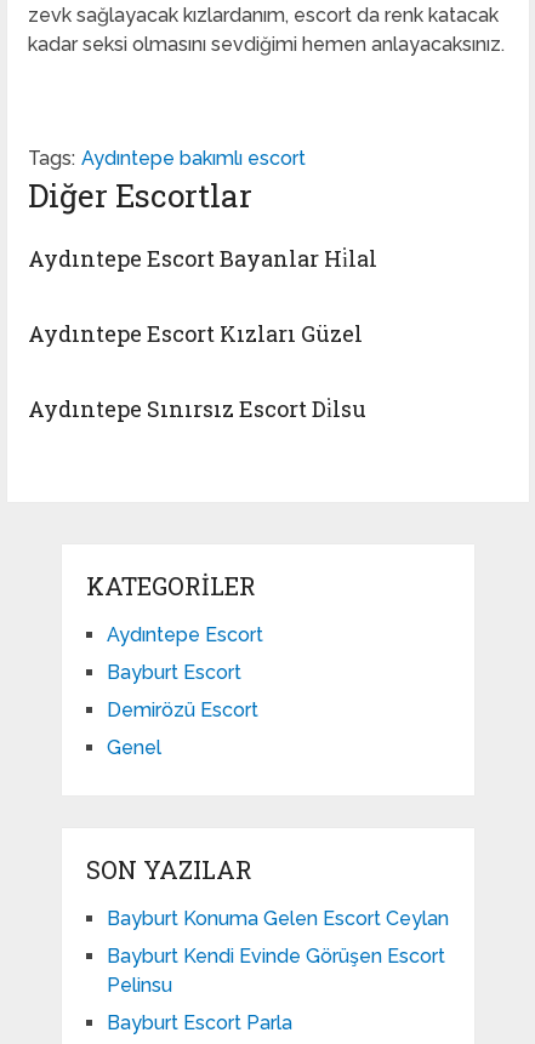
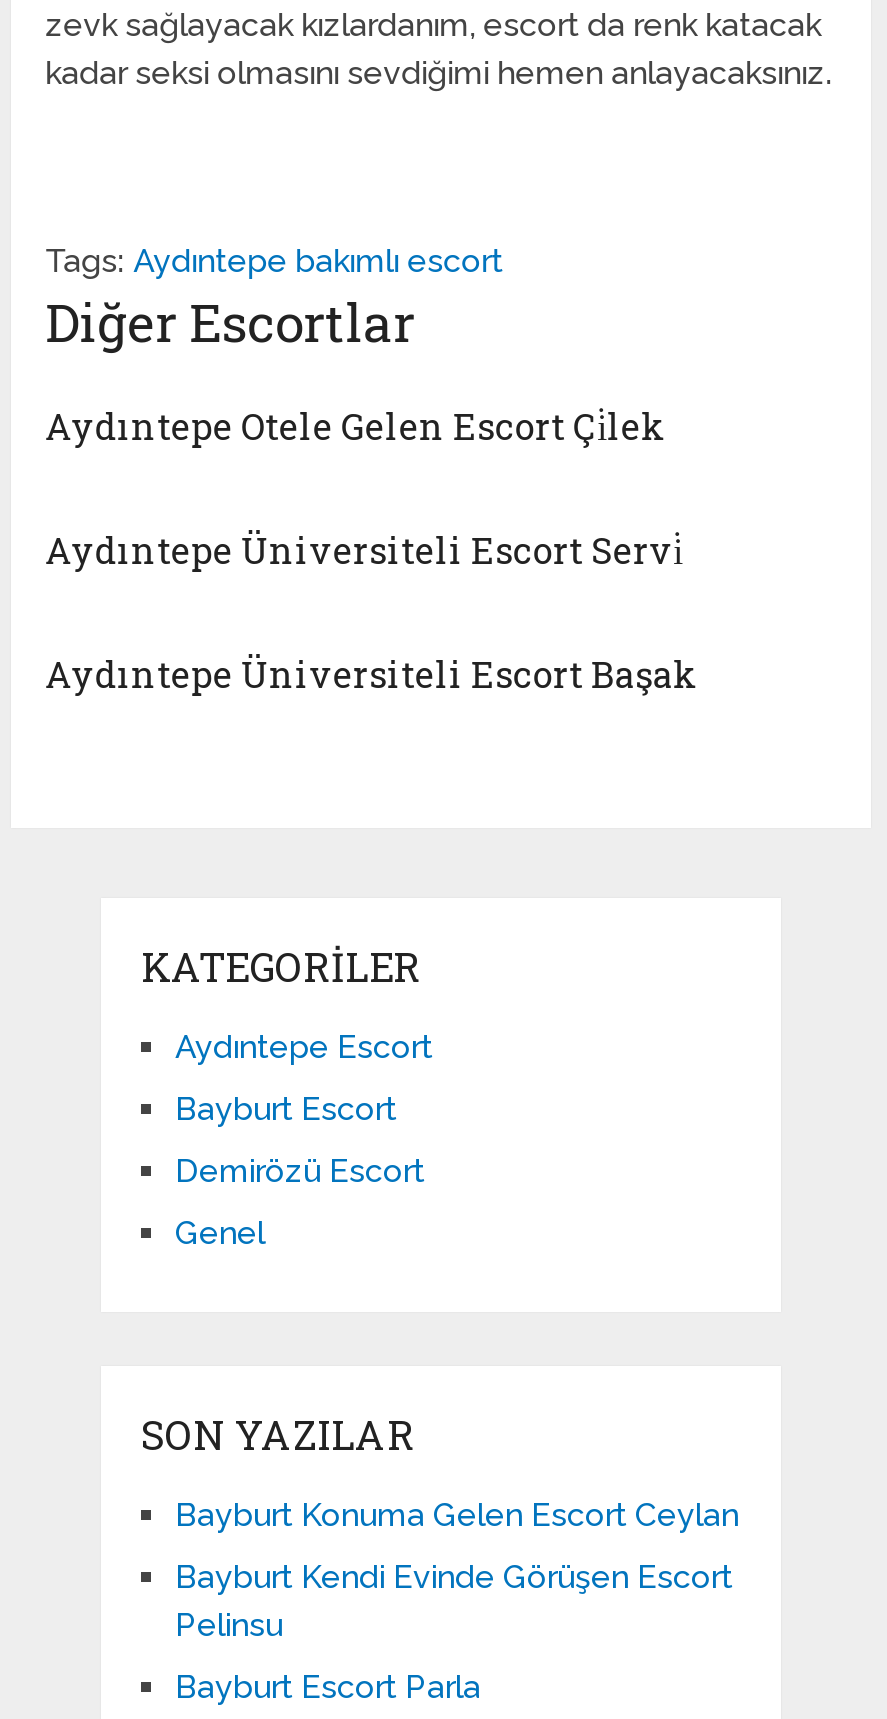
- Aydıntepe Escort Bayanlar Hi̇lal
+ Aydıntepe Otele Gelen Escort Çi̇lek

- Aydıntepe Escort Kızları Güzel
+ Aydıntepe Üniversiteli Escort Servi̇

- Aydıntepe Sınırsız Escort Di̇lsu
+ Aydıntepe Üniversiteli Escort Başak
